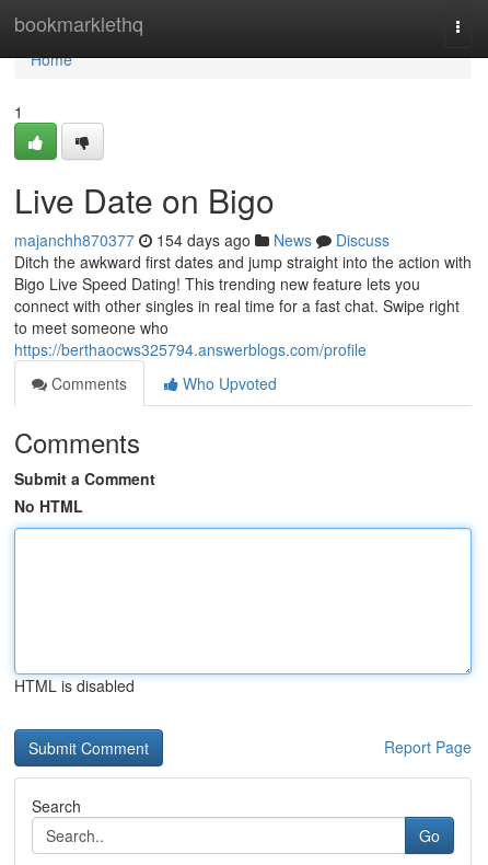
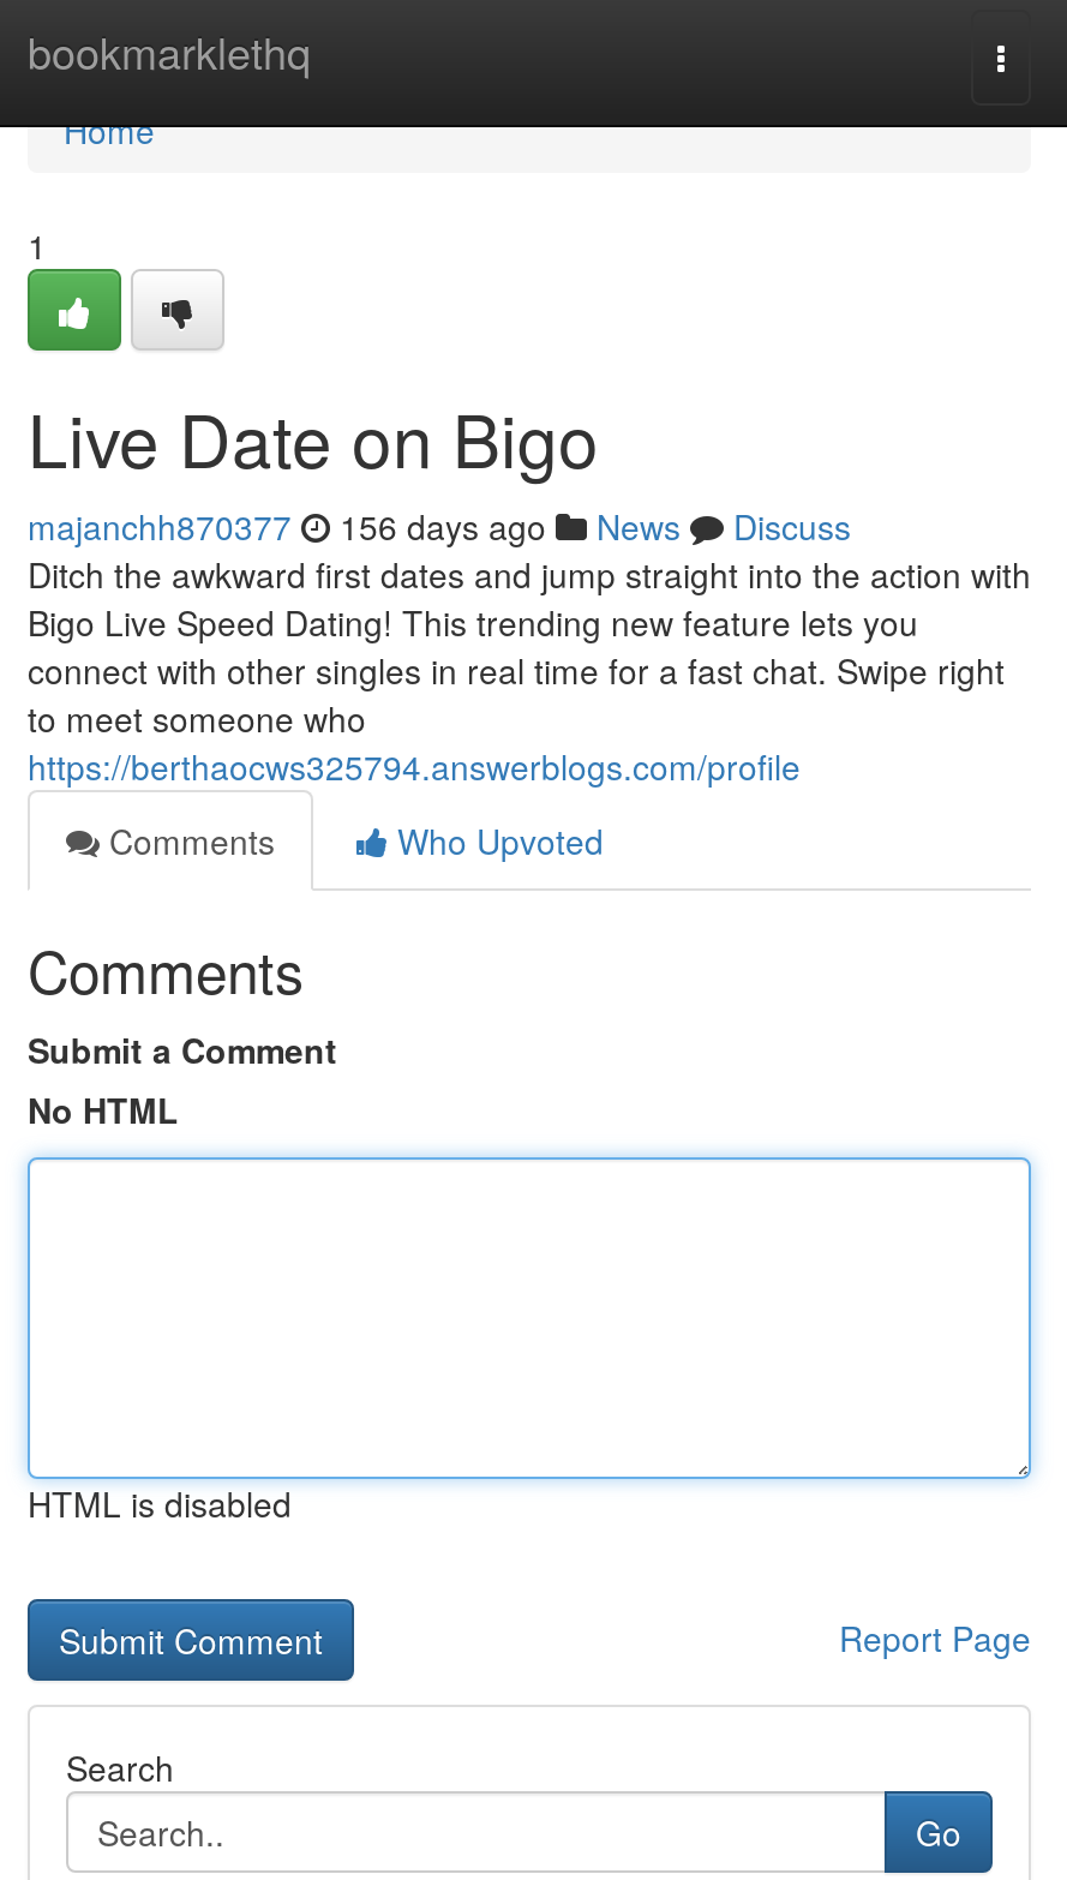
- majanchh870377 154 days ago News Discuss
+ majanchh870377 156 days ago News Discuss
